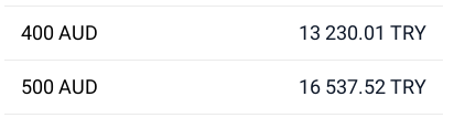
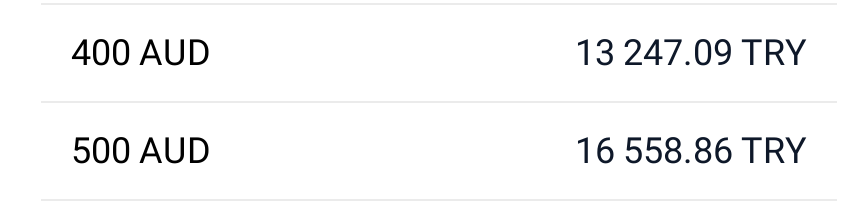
- 13 230.01 TRY
+ 13 247.09 TRY

- 16 537.52 TRY
+ 16 558.86 TRY
